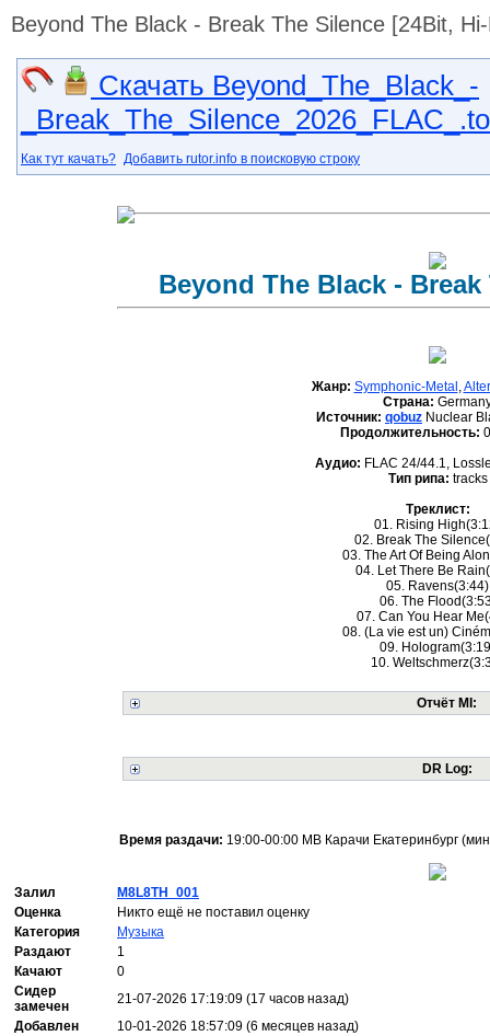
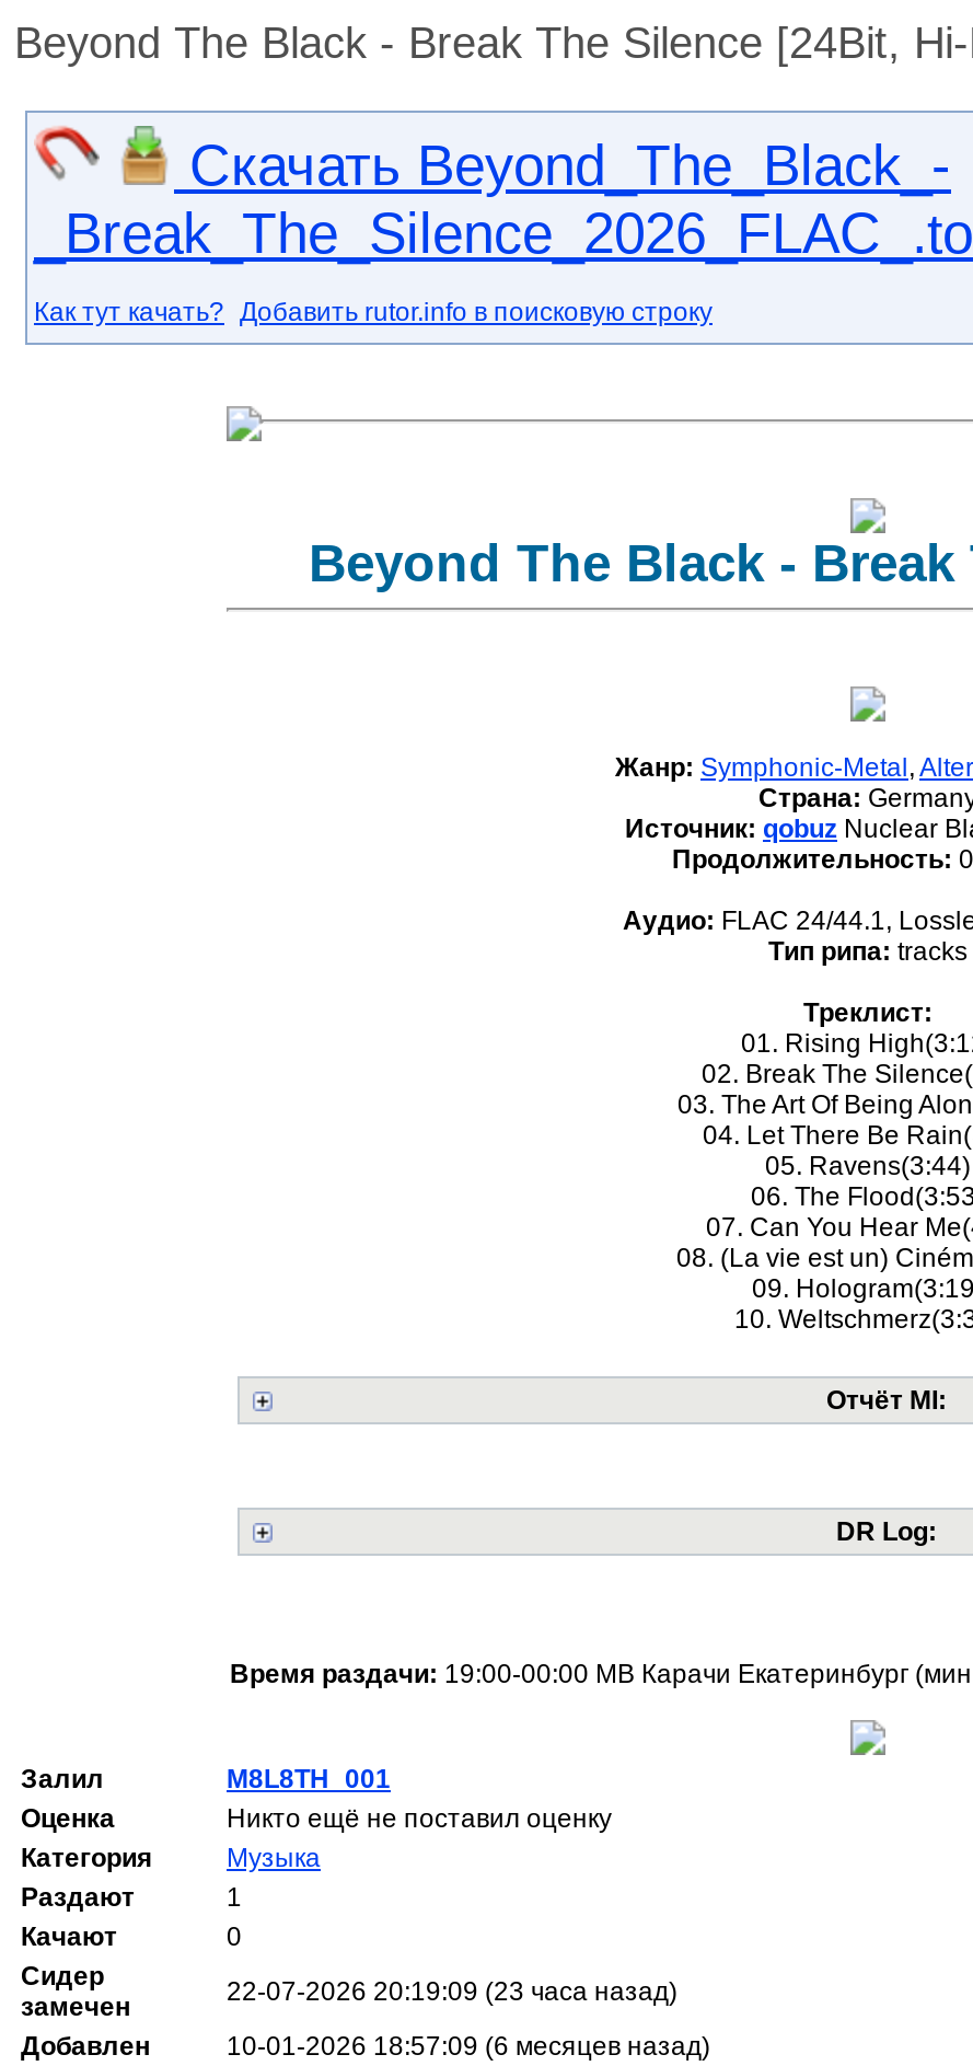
- 21-07-2026 17:19:09 (17 часов назад)
+ 22-07-2026 20:19:09 (23 часа назад)
